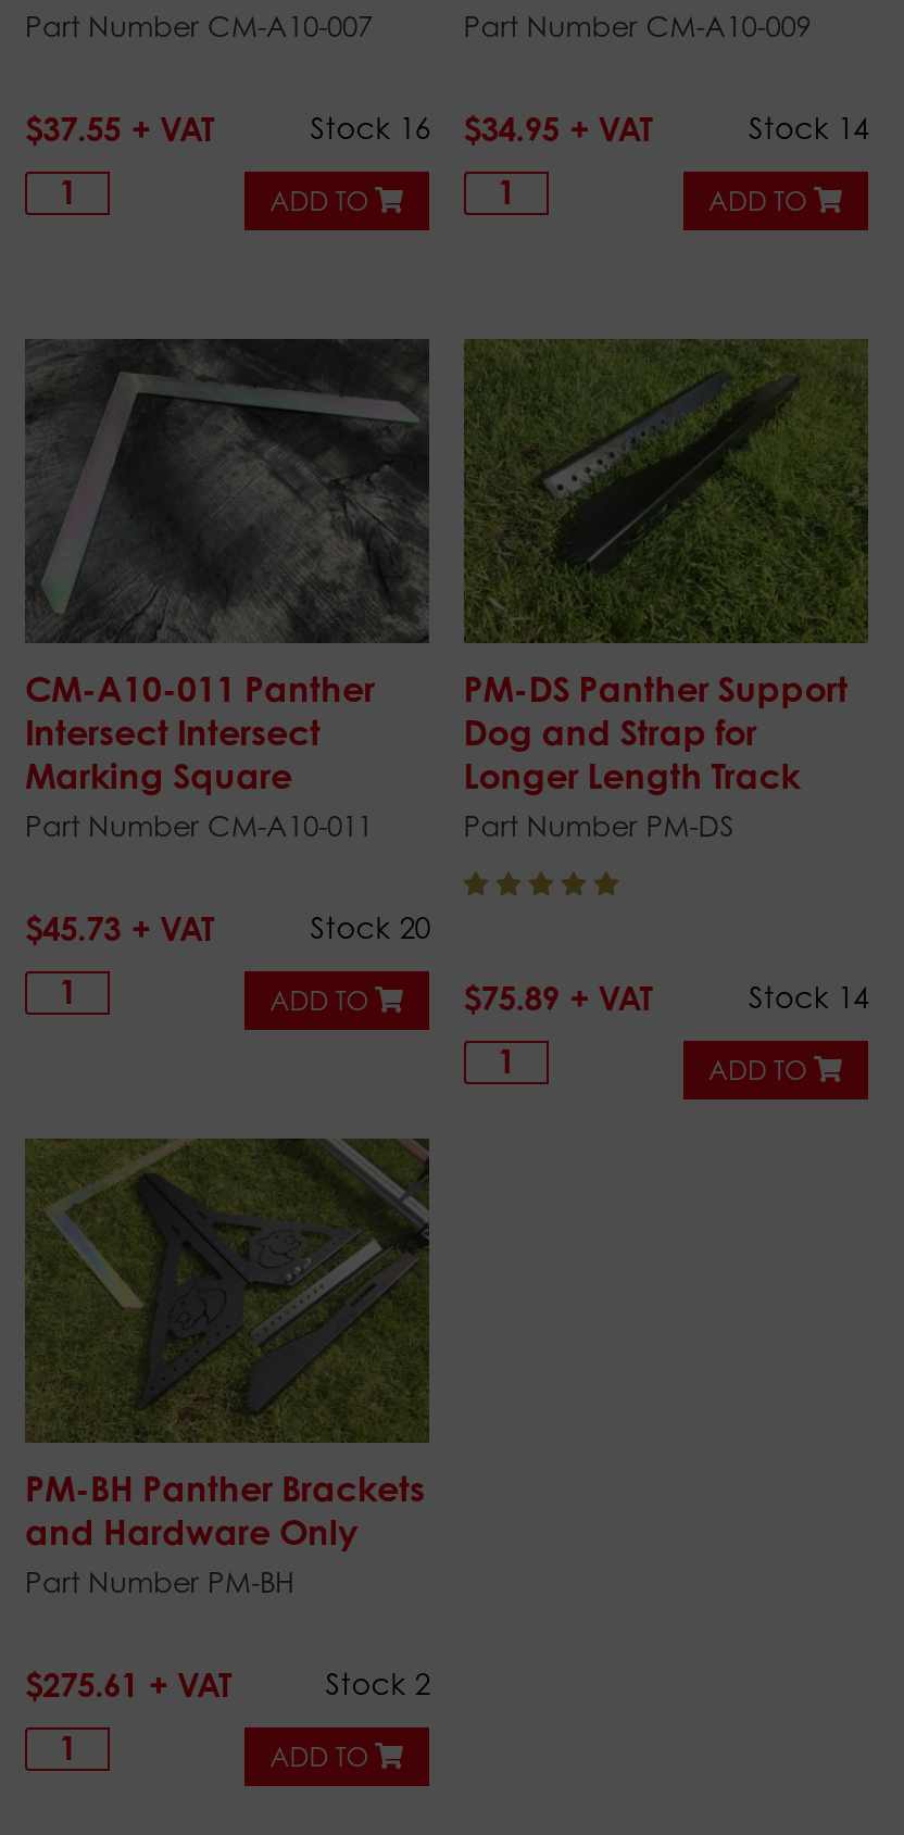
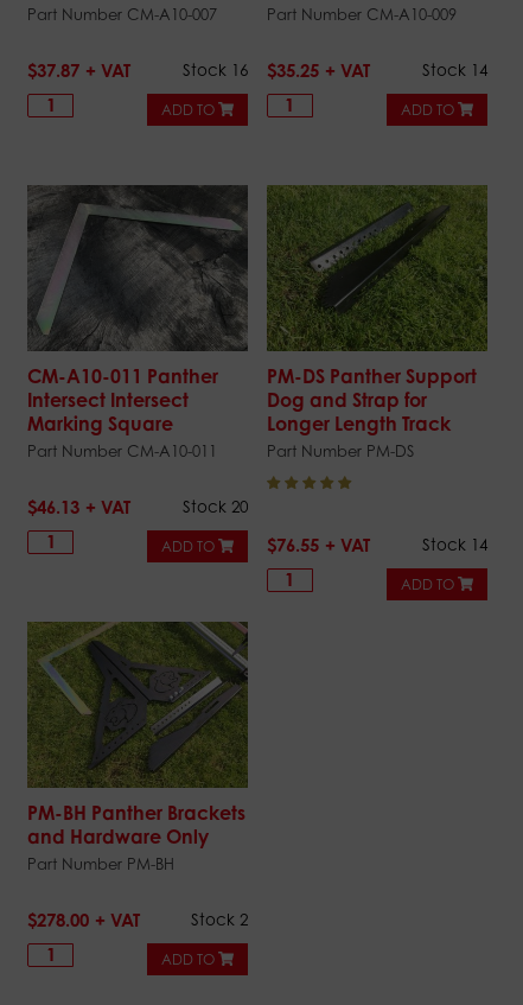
- $37.55
+ $37.87

- Stock 16 $34.95
+ Stock 16 $35.25

- $45.73
+ $46.13

- $75.89
+ $76.55

- $275.61
+ $278.00
